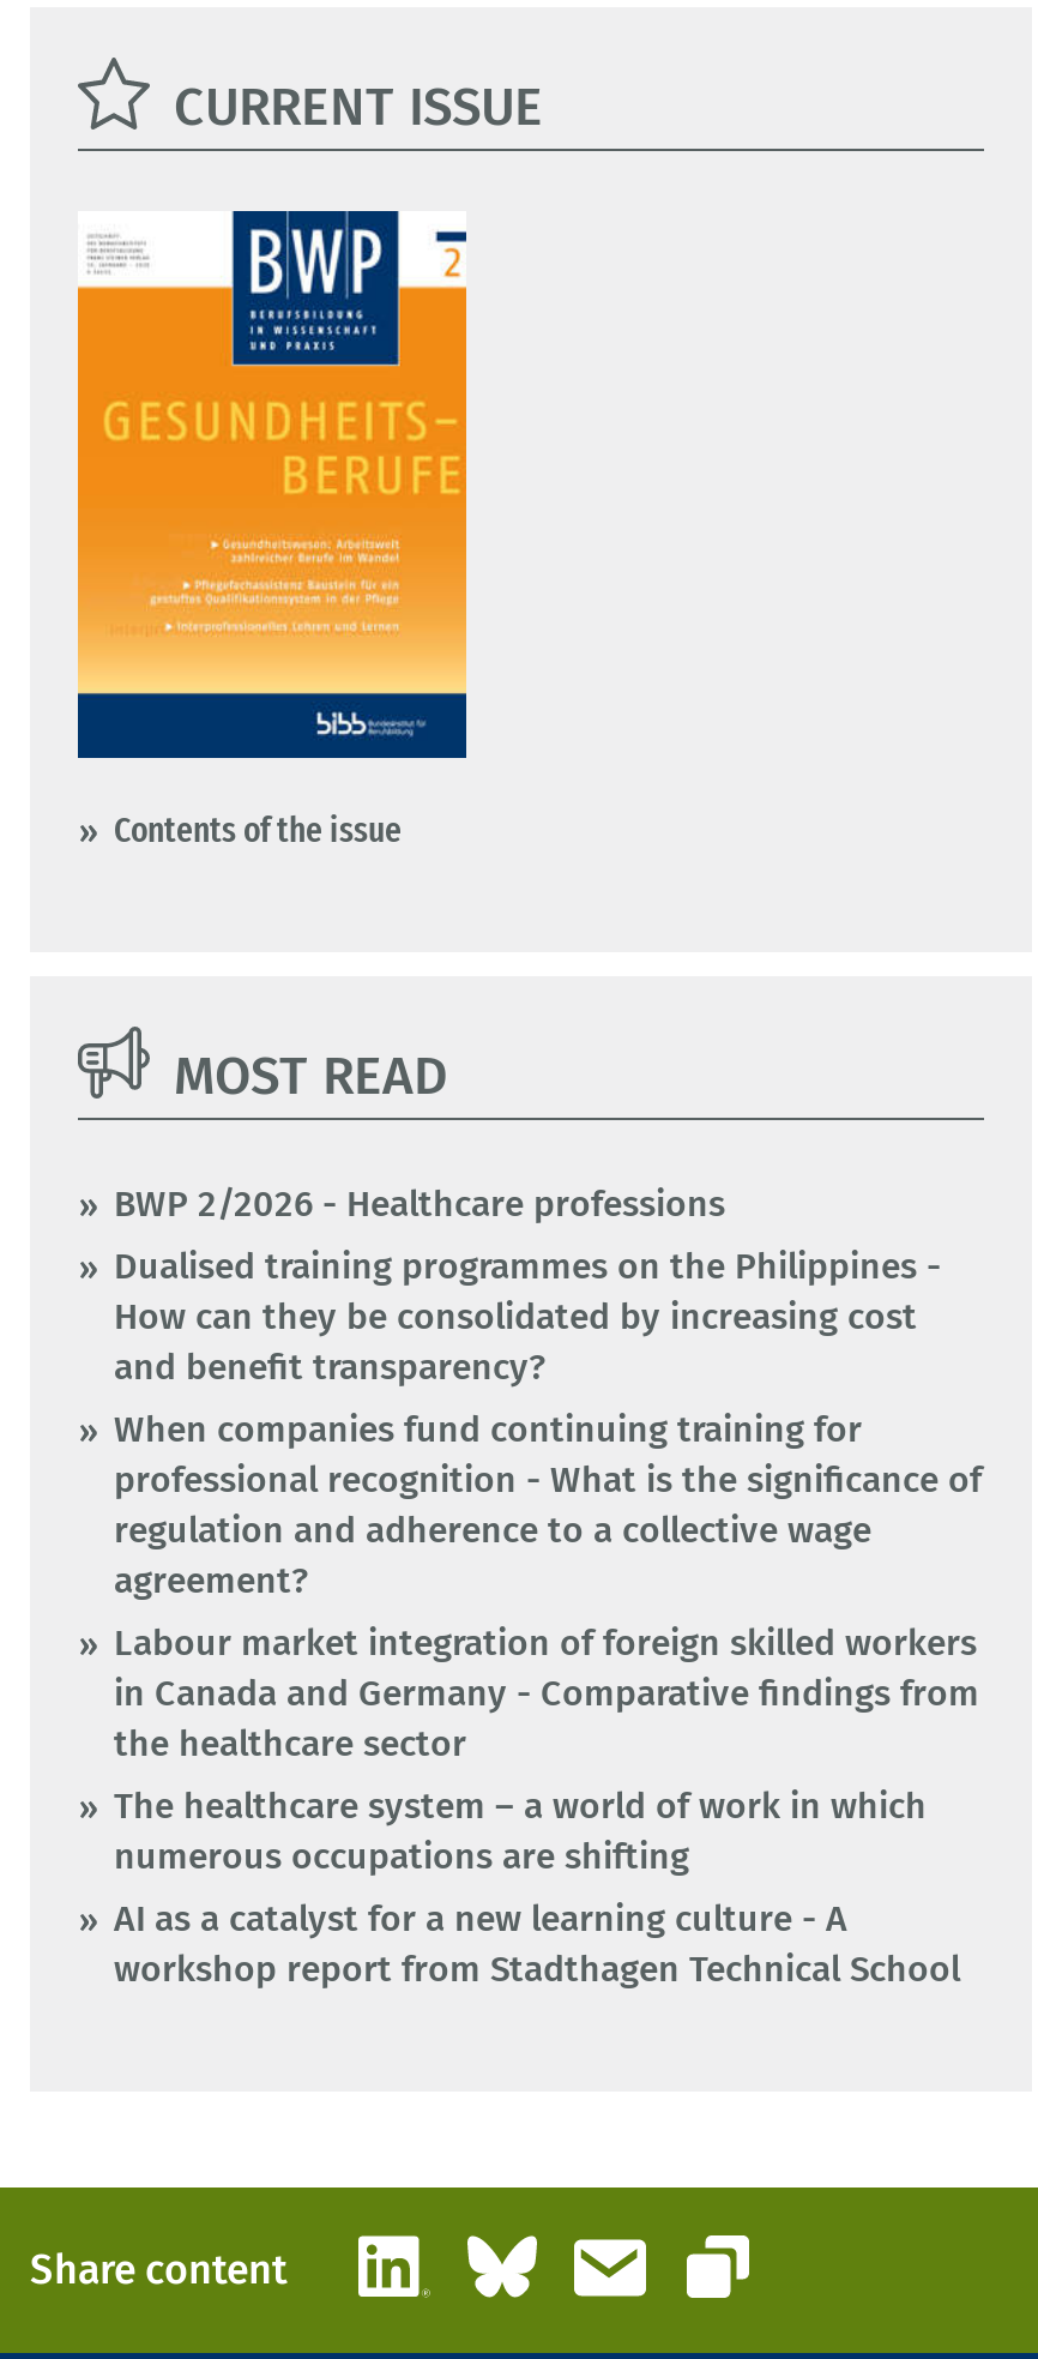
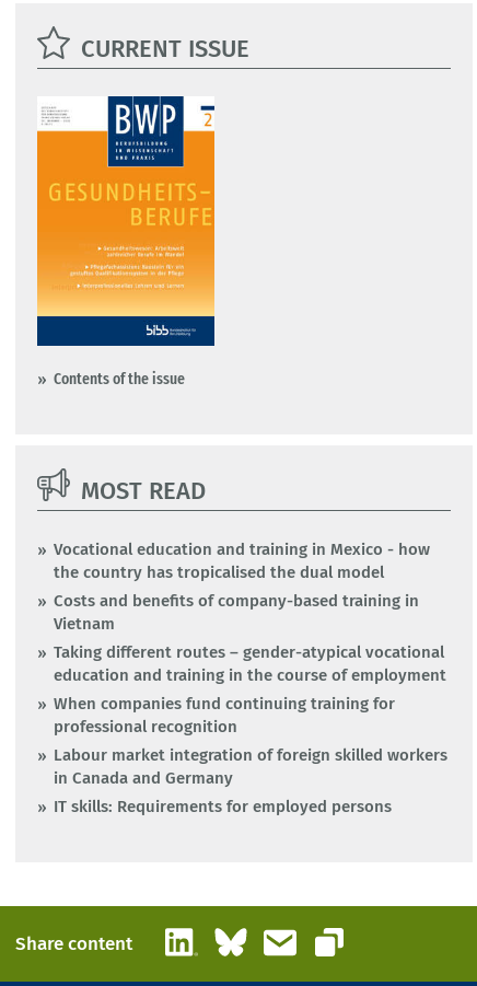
- BWP 2/2026 - Healthcare professions
- Dualised training programmes on the Philippines -
- How can they be consolidated by increasing cost
- and benefit transparency?
+ Vocational education and training in Mexico - how
+ the country has tropicalised the dual model
+ Costs and benefits of company-based training in
+ Vietnam
+ Taking different routes – gender-atypical vocational
+ education and training in the course of employment

moved down: When companies fund continuing training for

- professional recognition - What is the significance of
- regulation and adherence to a collective wage
- agreement?
+ professional recognition

- in Canada and Germany - Comparative findings from
- the healthcare sector
- The healthcare system – a world of work in which
- numerous occupations are shifting
- AI as a catalyst for a new learning culture - A
- workshop report from Stadthagen Technical School
+ in Canada and Germany
+ IT skills: Requirements for employed persons
